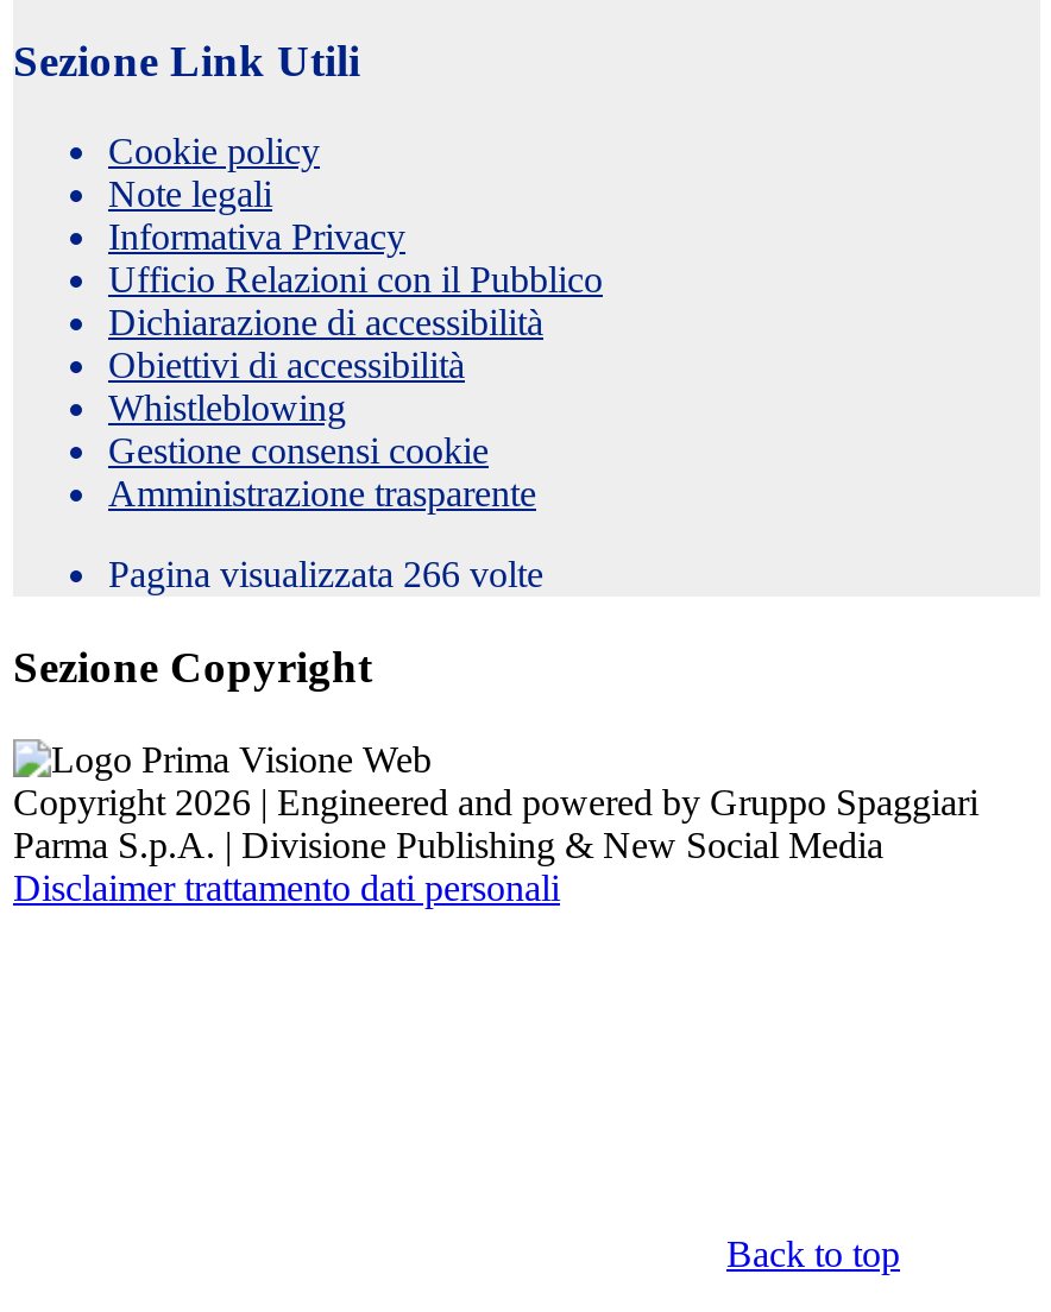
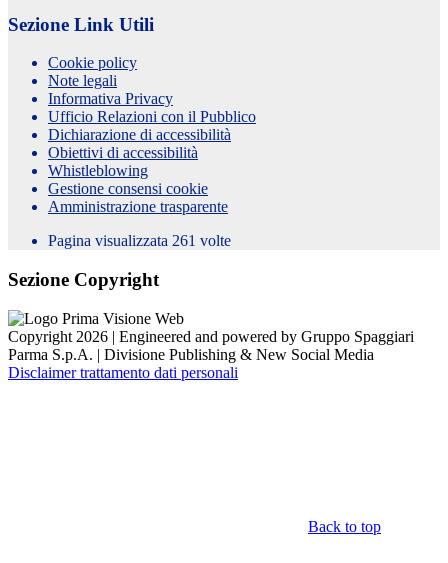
- Pagina visualizzata 266 volte
+ Pagina visualizzata 261 volte
